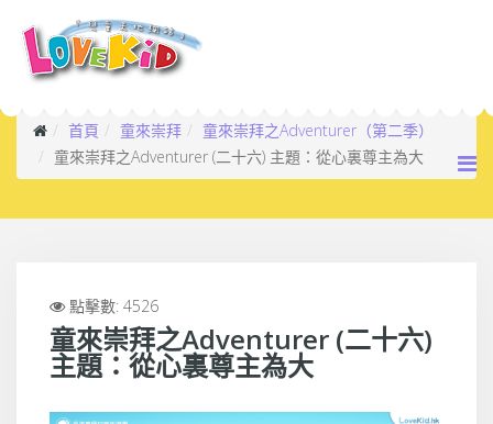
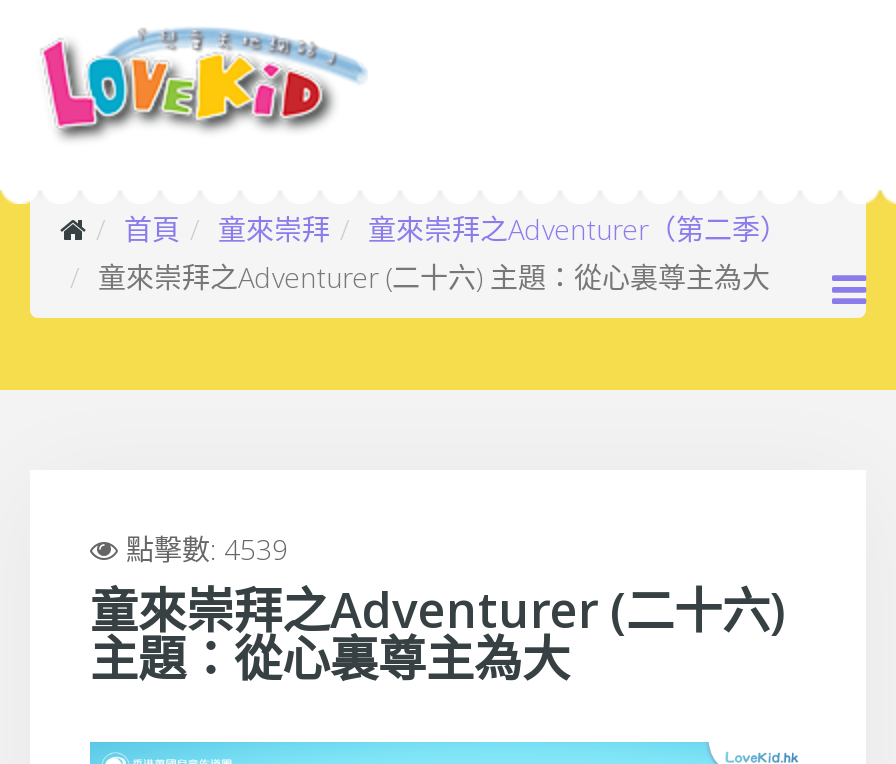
- 點擊數: 4526
+ 點擊數: 4539
